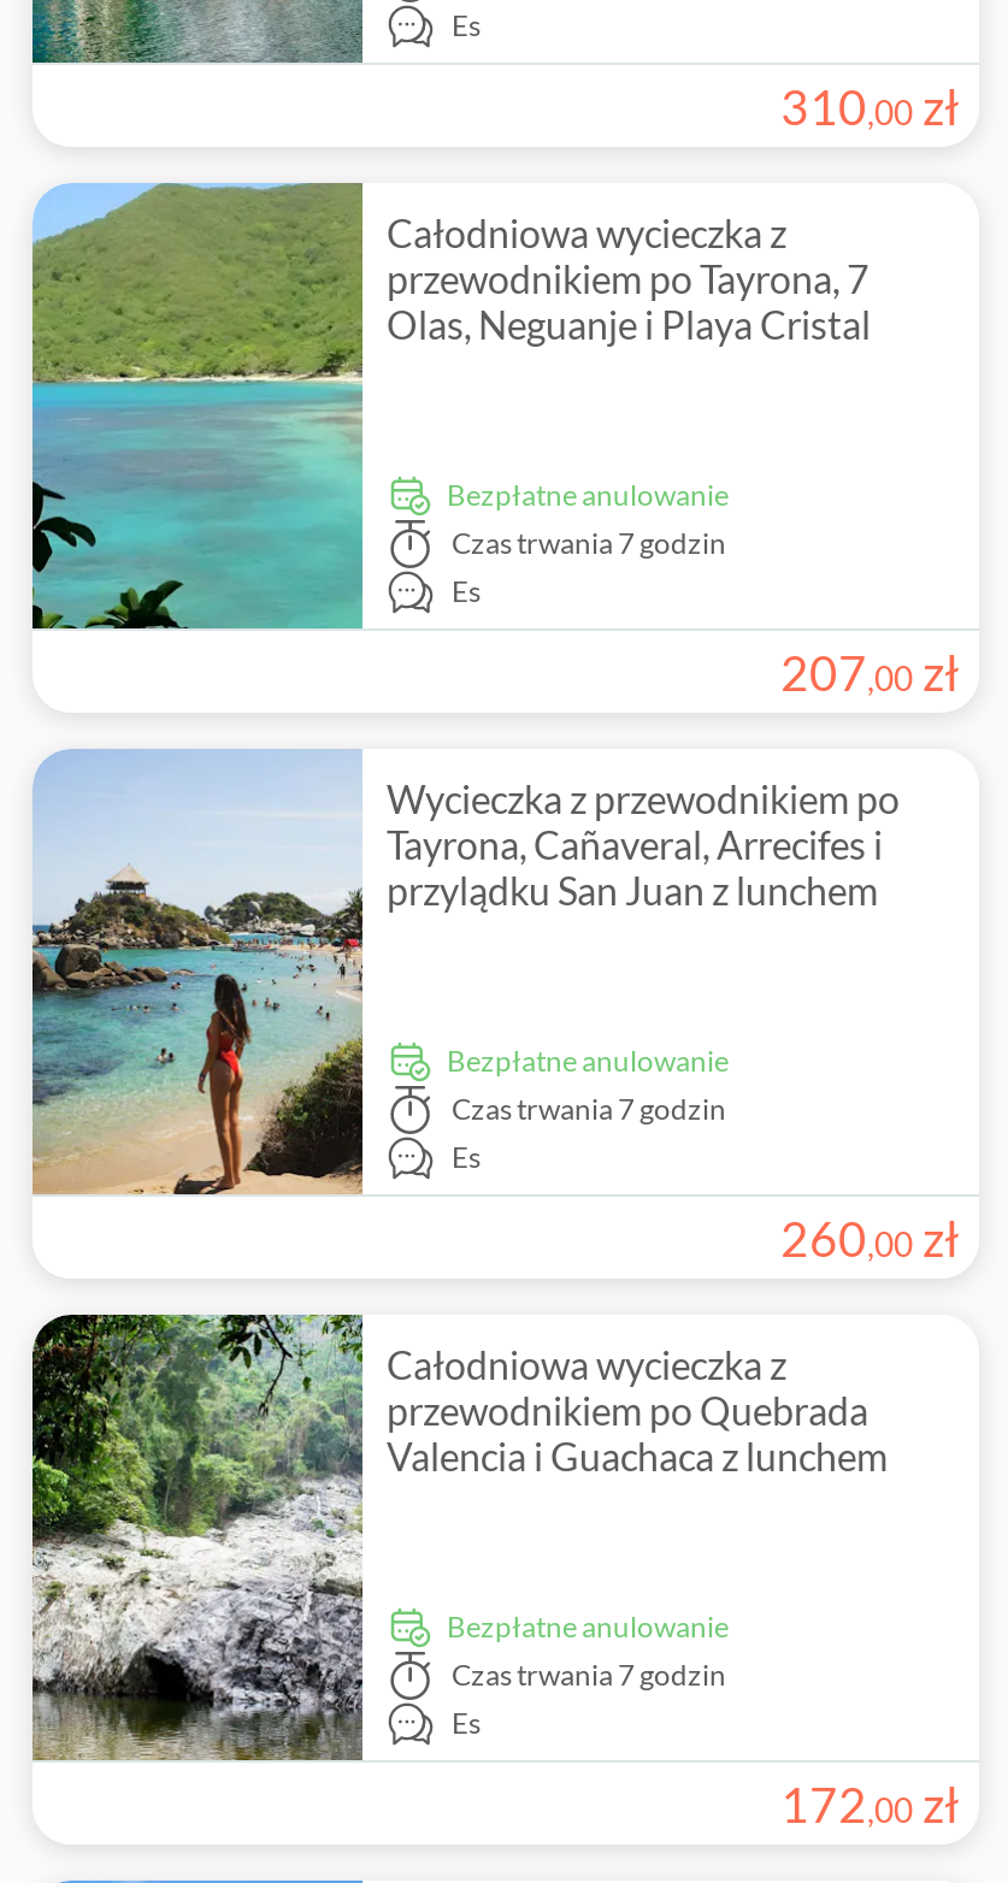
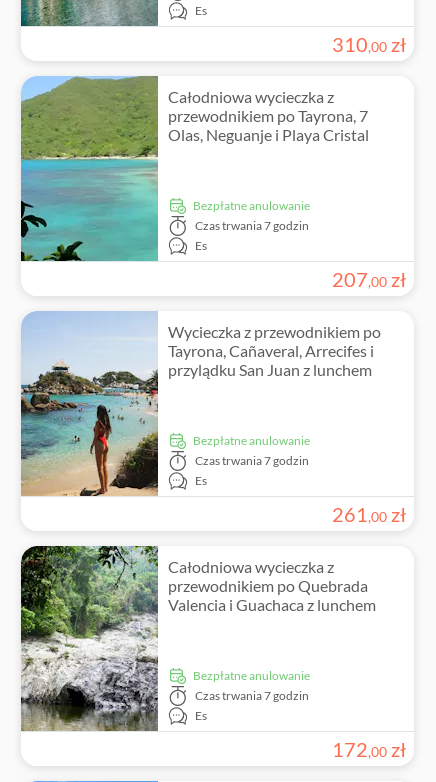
- 260, 00 zł
+ 261, 00 zł
